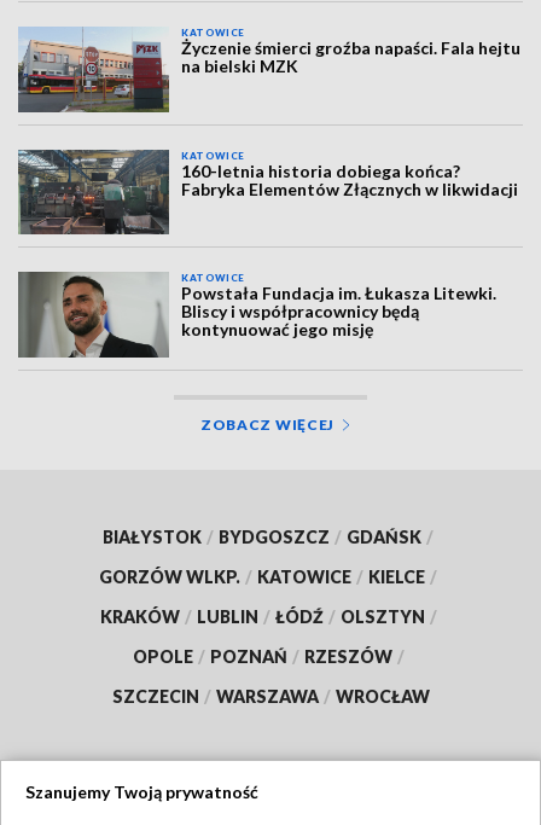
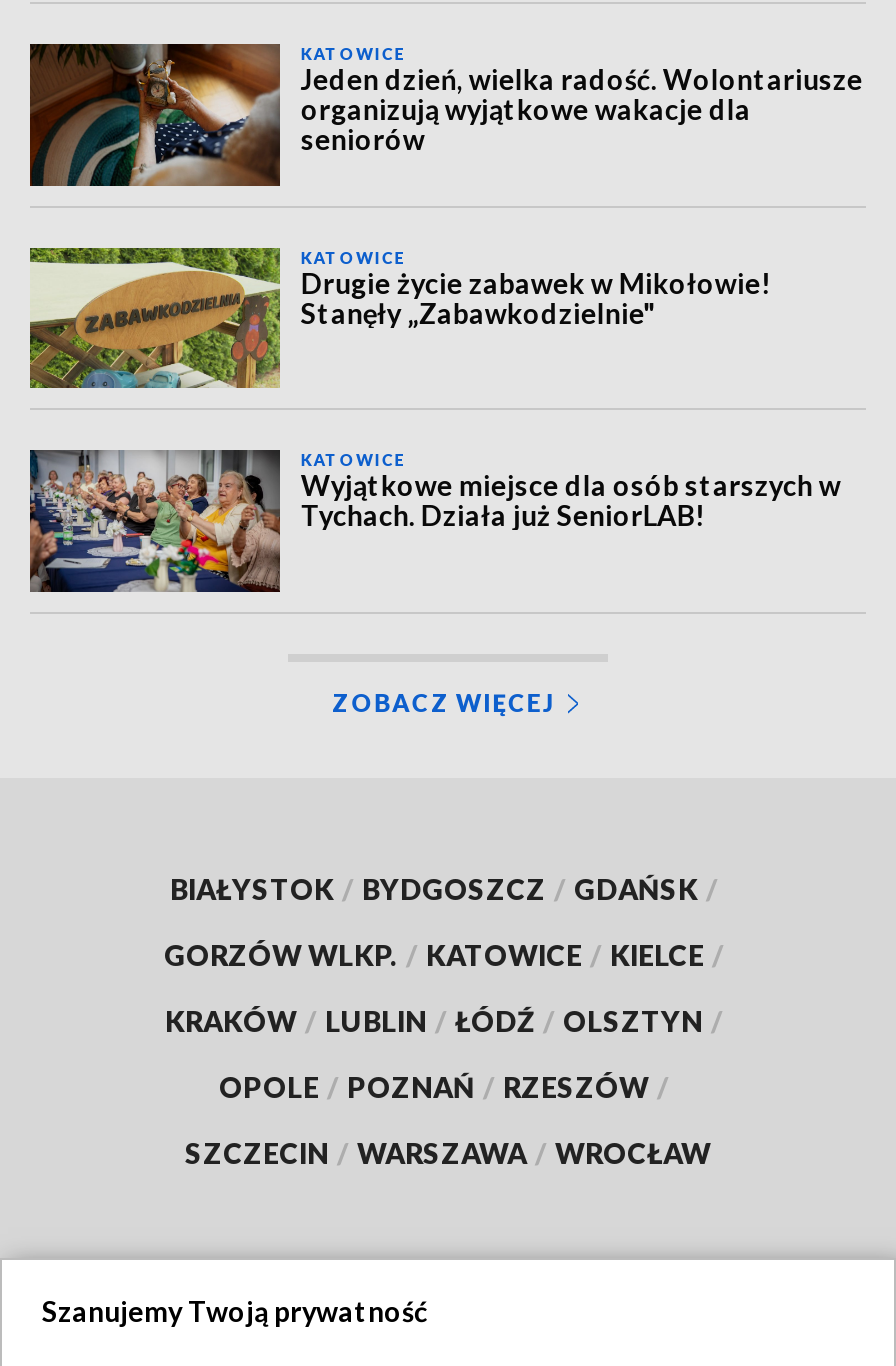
- [image]
- Życzenie śmierci groźba napaści. Fala hejtu
- na bielski MZK
+ [image]
+ Jeden dzień, wielka radość. Wolontariusze
+ organizują wyjątkowe wakacje dla
+ seniorów

- [image]
- 160-letnia historia dobiega końca?
- Fabryka Elementów Złącznych w likwidacji
+ [image]
+ Drugie życie zabawek w Mikołowie!
+ Stanęły „Zabawkodzielnie"

- [image]
- Powstała Fundacja im. Łukasza Litewki.
- Bliscy i współpracownicy będą
- kontynuować jego misję
+ [image]
+ Wyjątkowe miejsce dla osób starszych w
+ Tychach. Działa już SeniorLAB!
